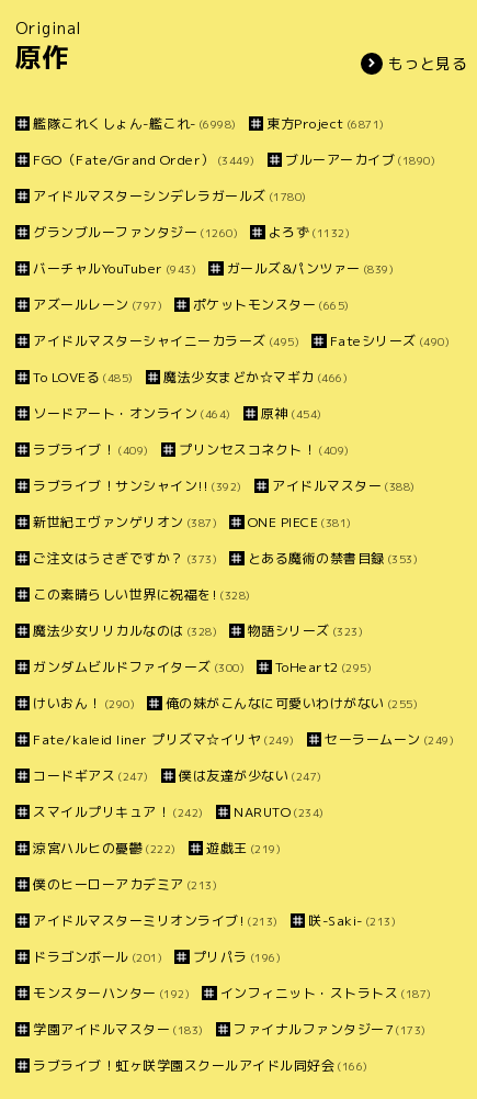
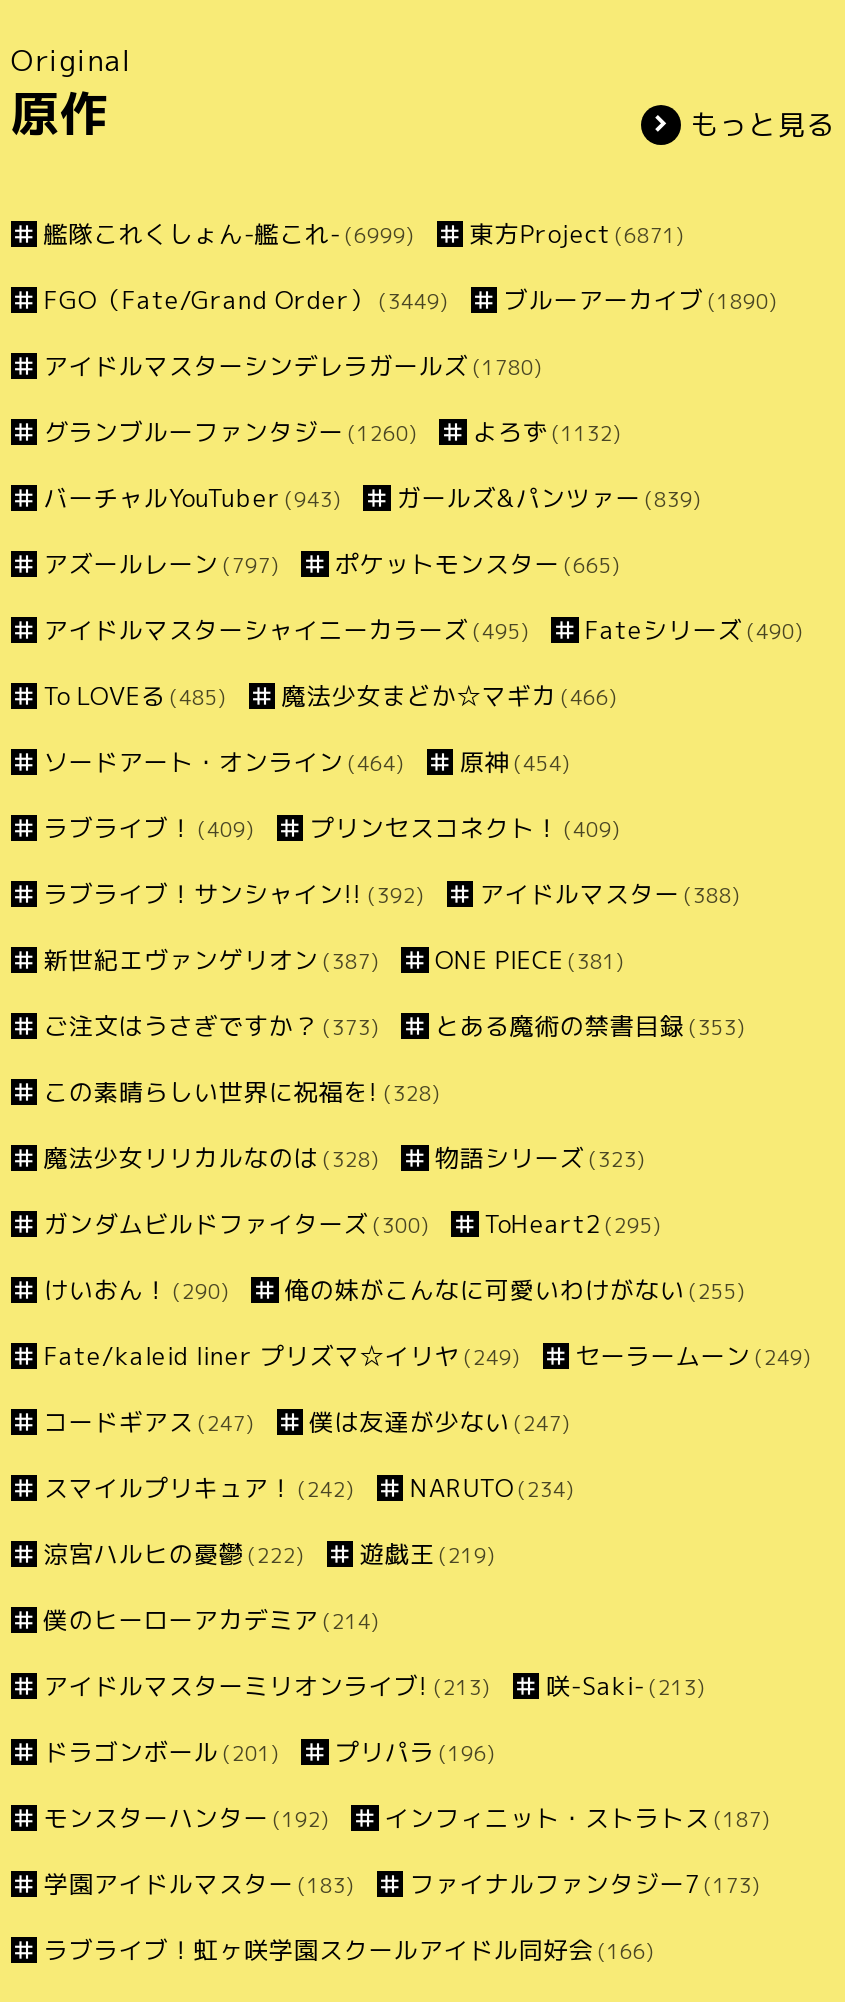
- 艦隊これくしょん-艦これ- (6998)
+ 艦隊これくしょん-艦これ- (6999)

- 僕のヒーローアカデミア (213)
+ 僕のヒーローアカデミア (214)
